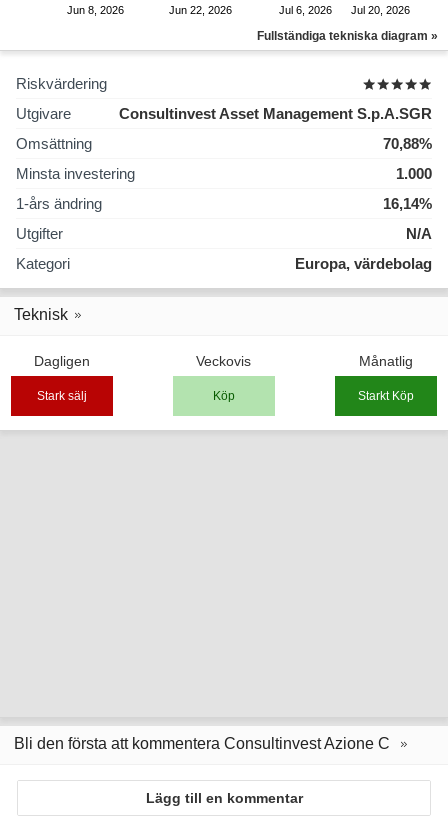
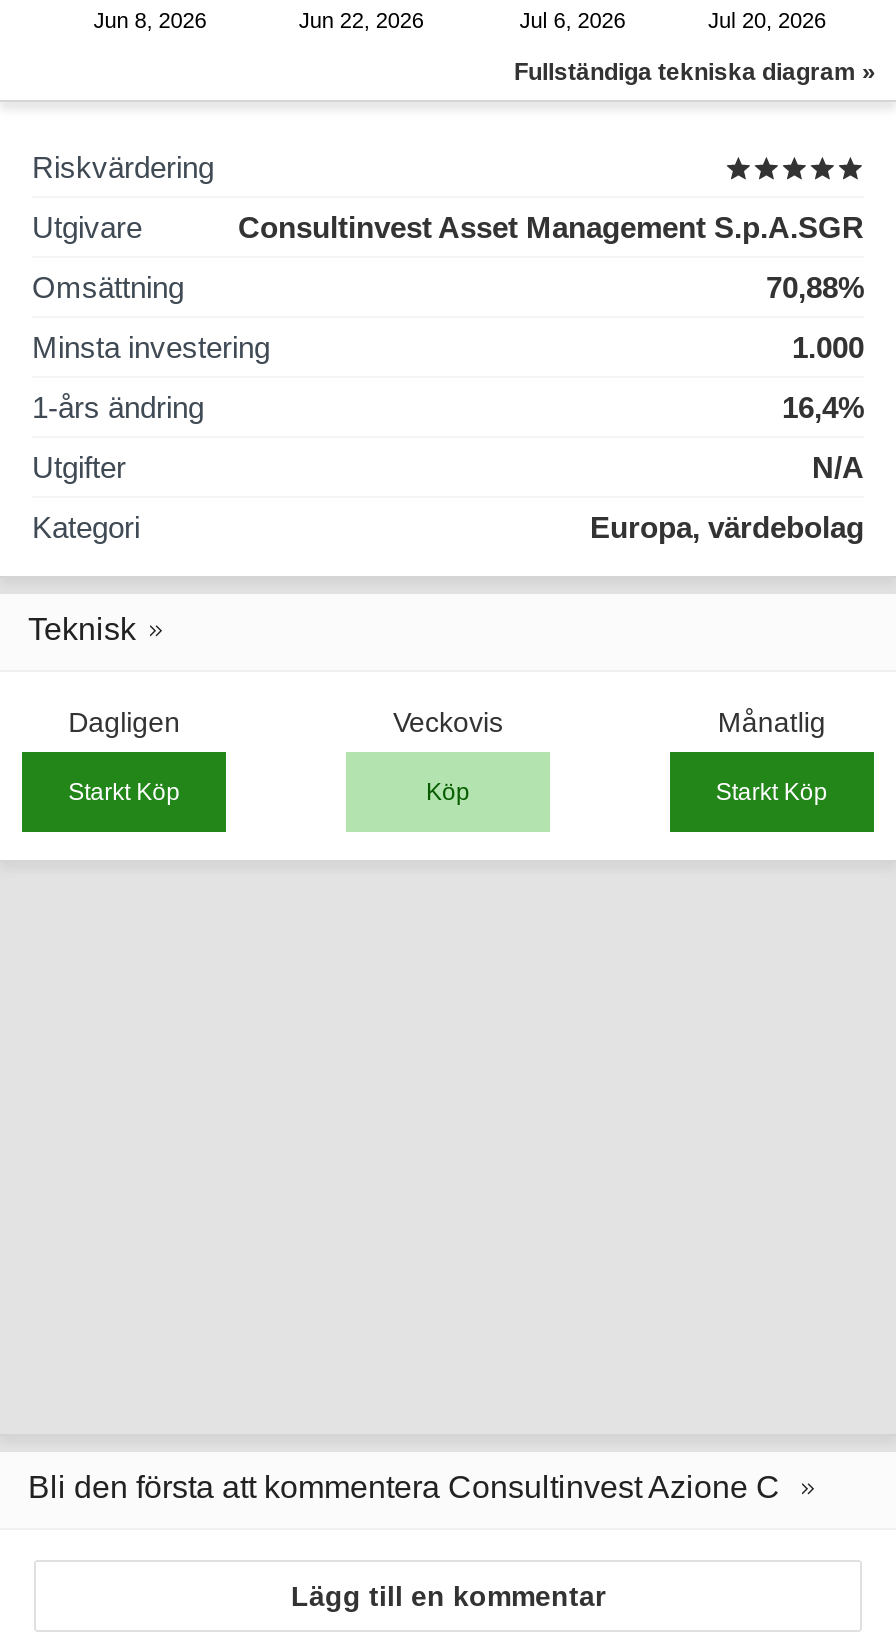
- 16,14%
+ 16,4%

- Stark sälj
+ Starkt Köp
